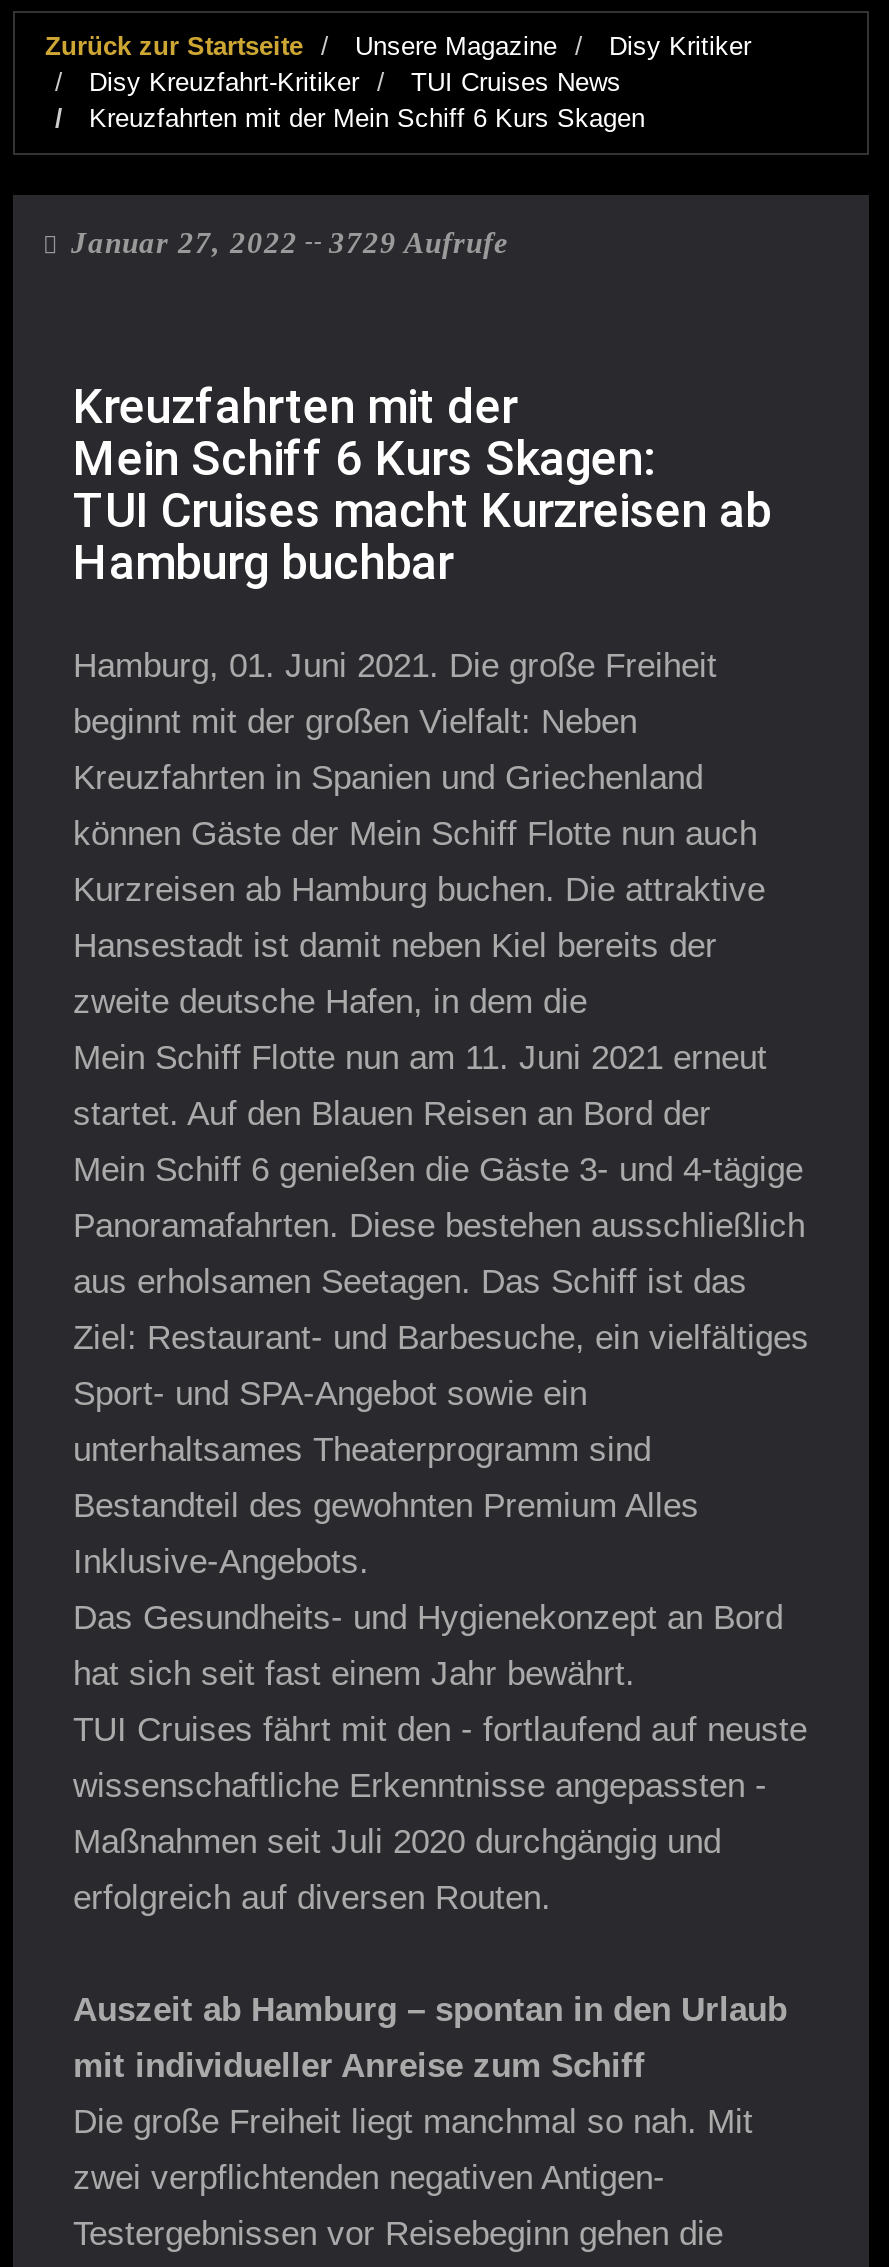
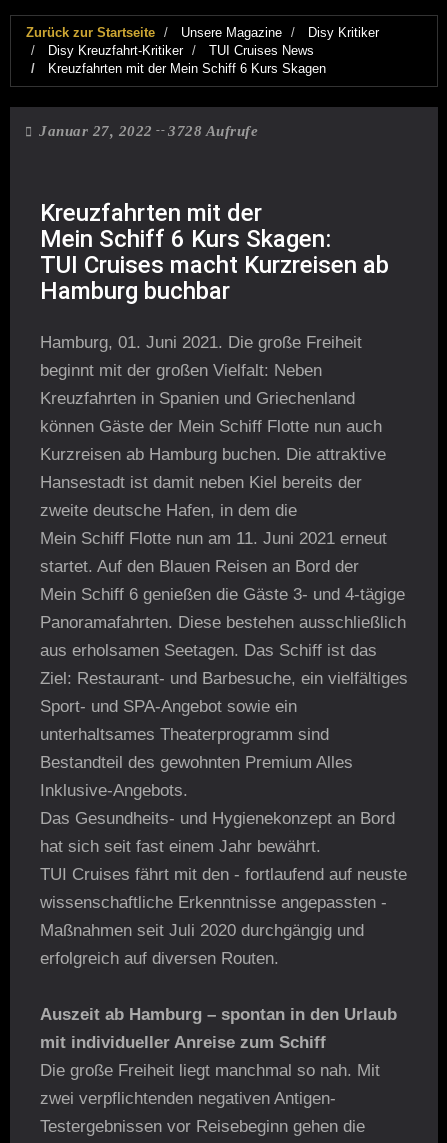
- Januar 27, 2022 3729 Aufrufe
+ Januar 27, 2022 3728 Aufrufe
